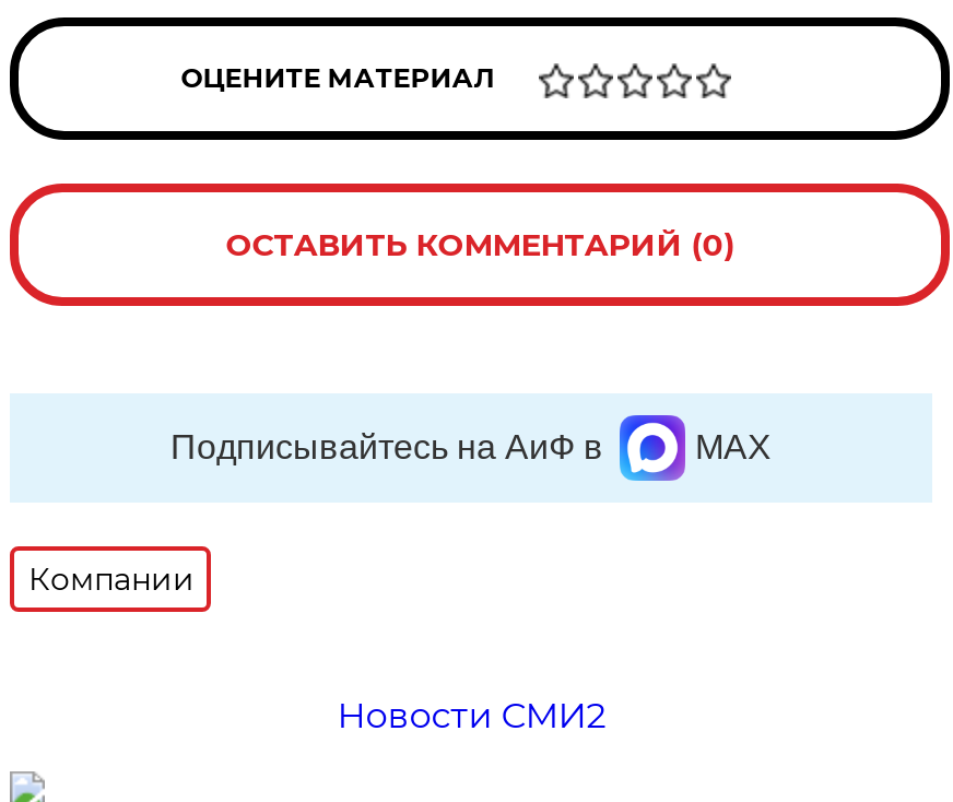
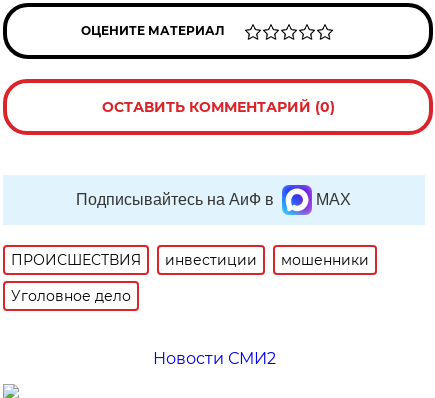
- Компании
+ ПРОИСШЕСТВИЯ
+ инвестиции
+ мошенники
+ Уголовное дело
